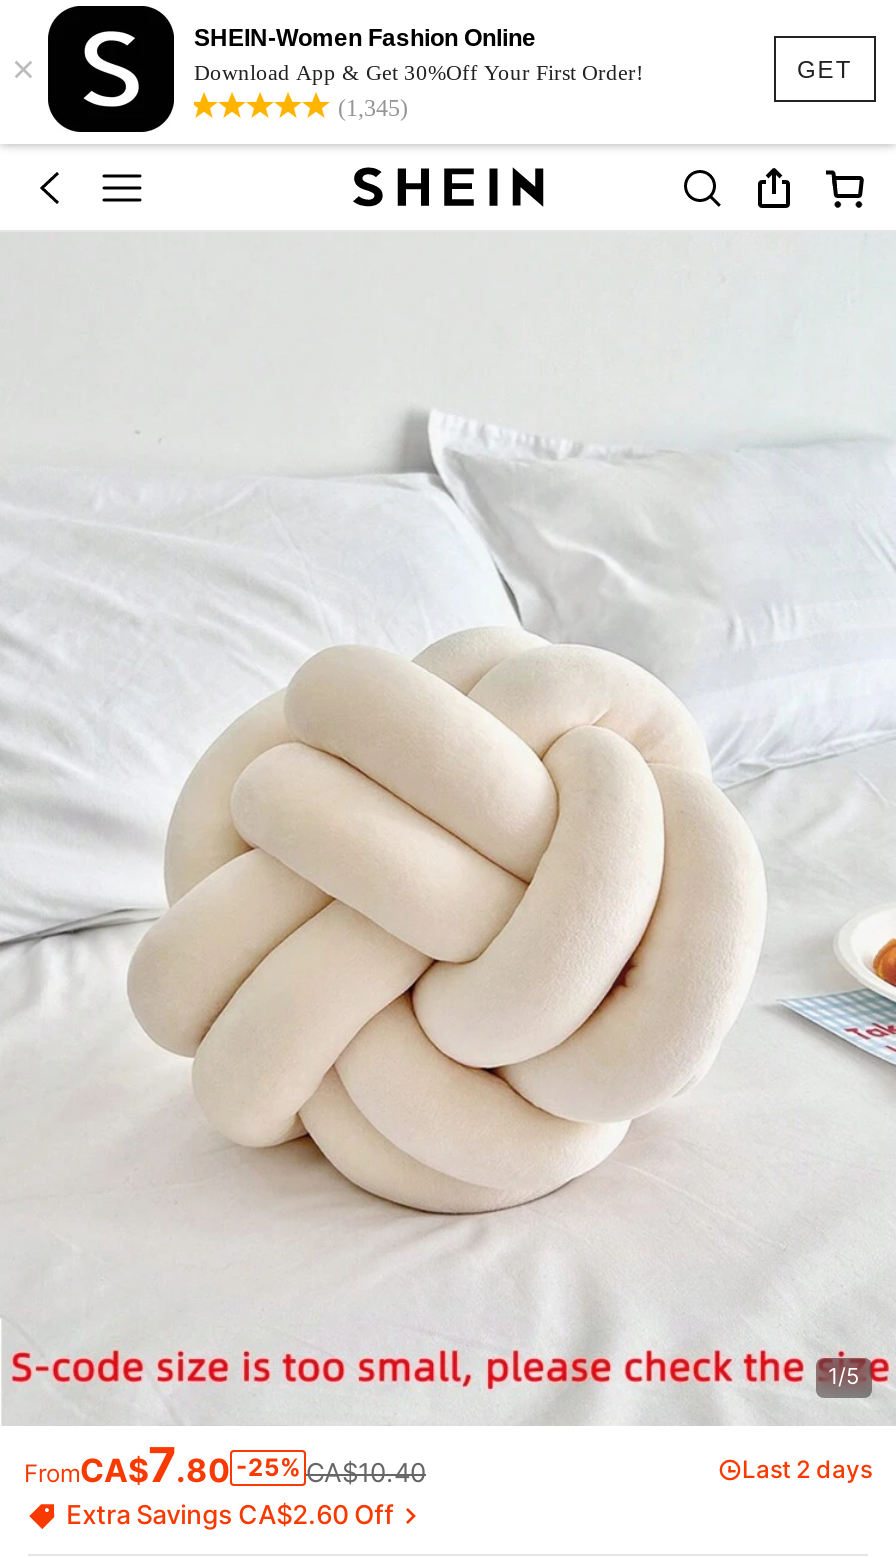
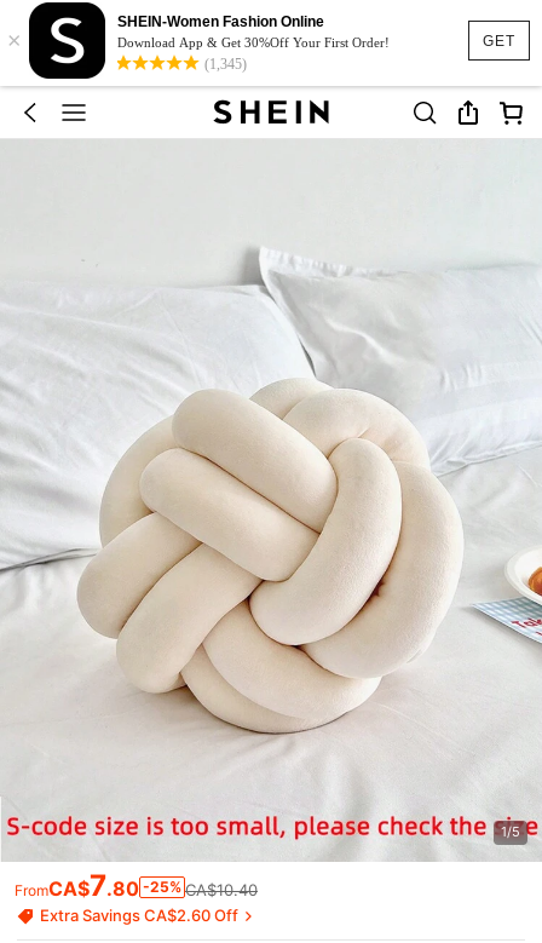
- Last 2 days
